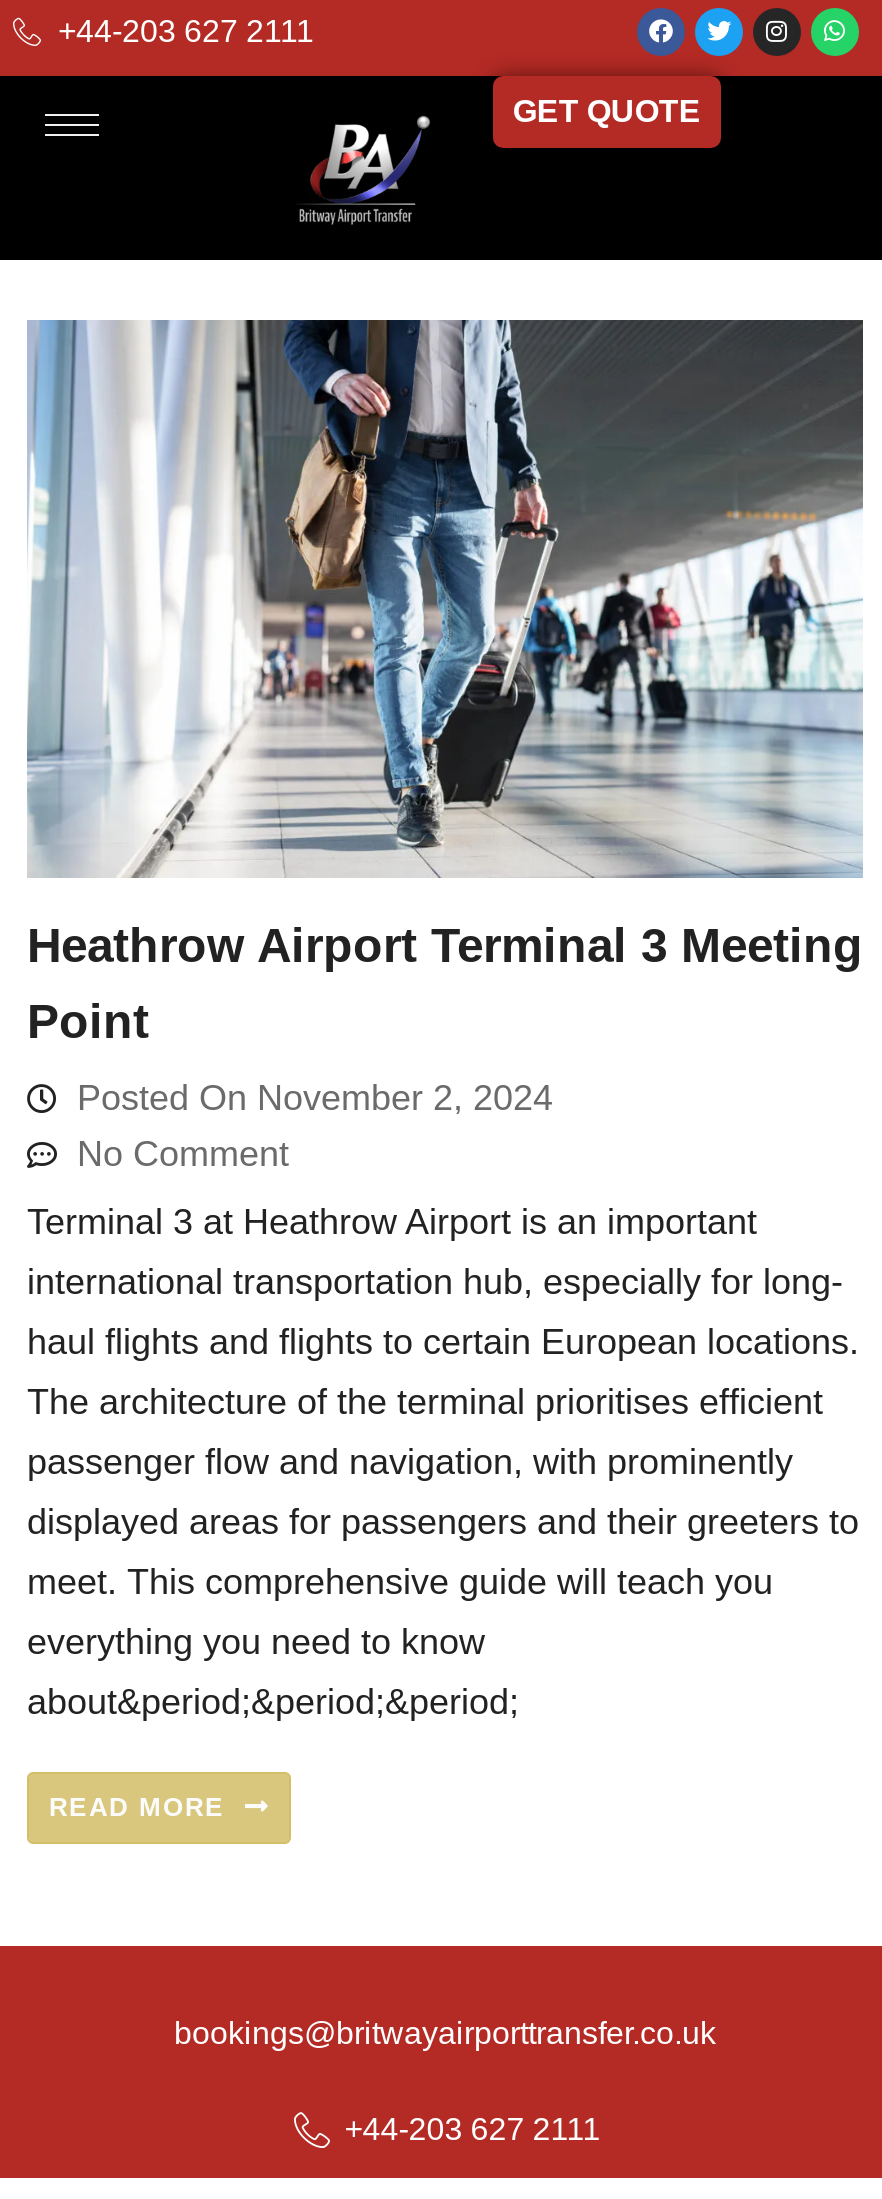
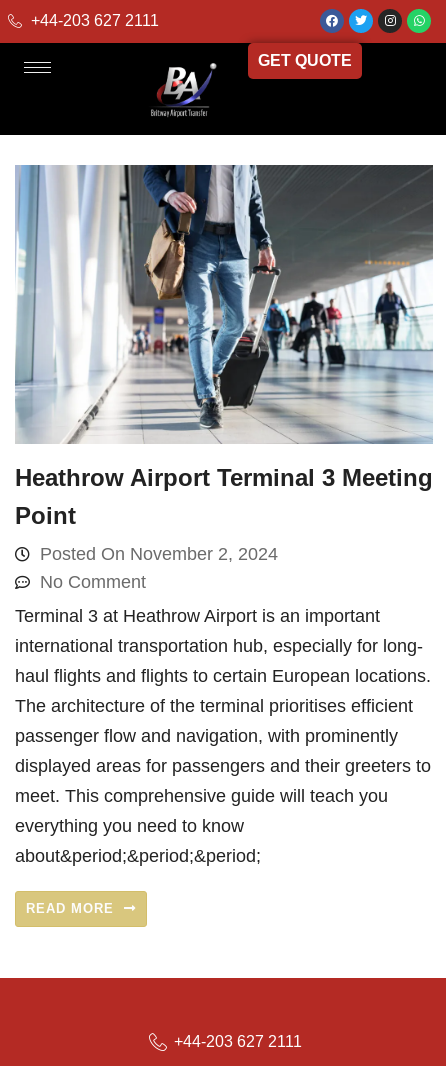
- bookings@britwayairporttransfer.co.uk
